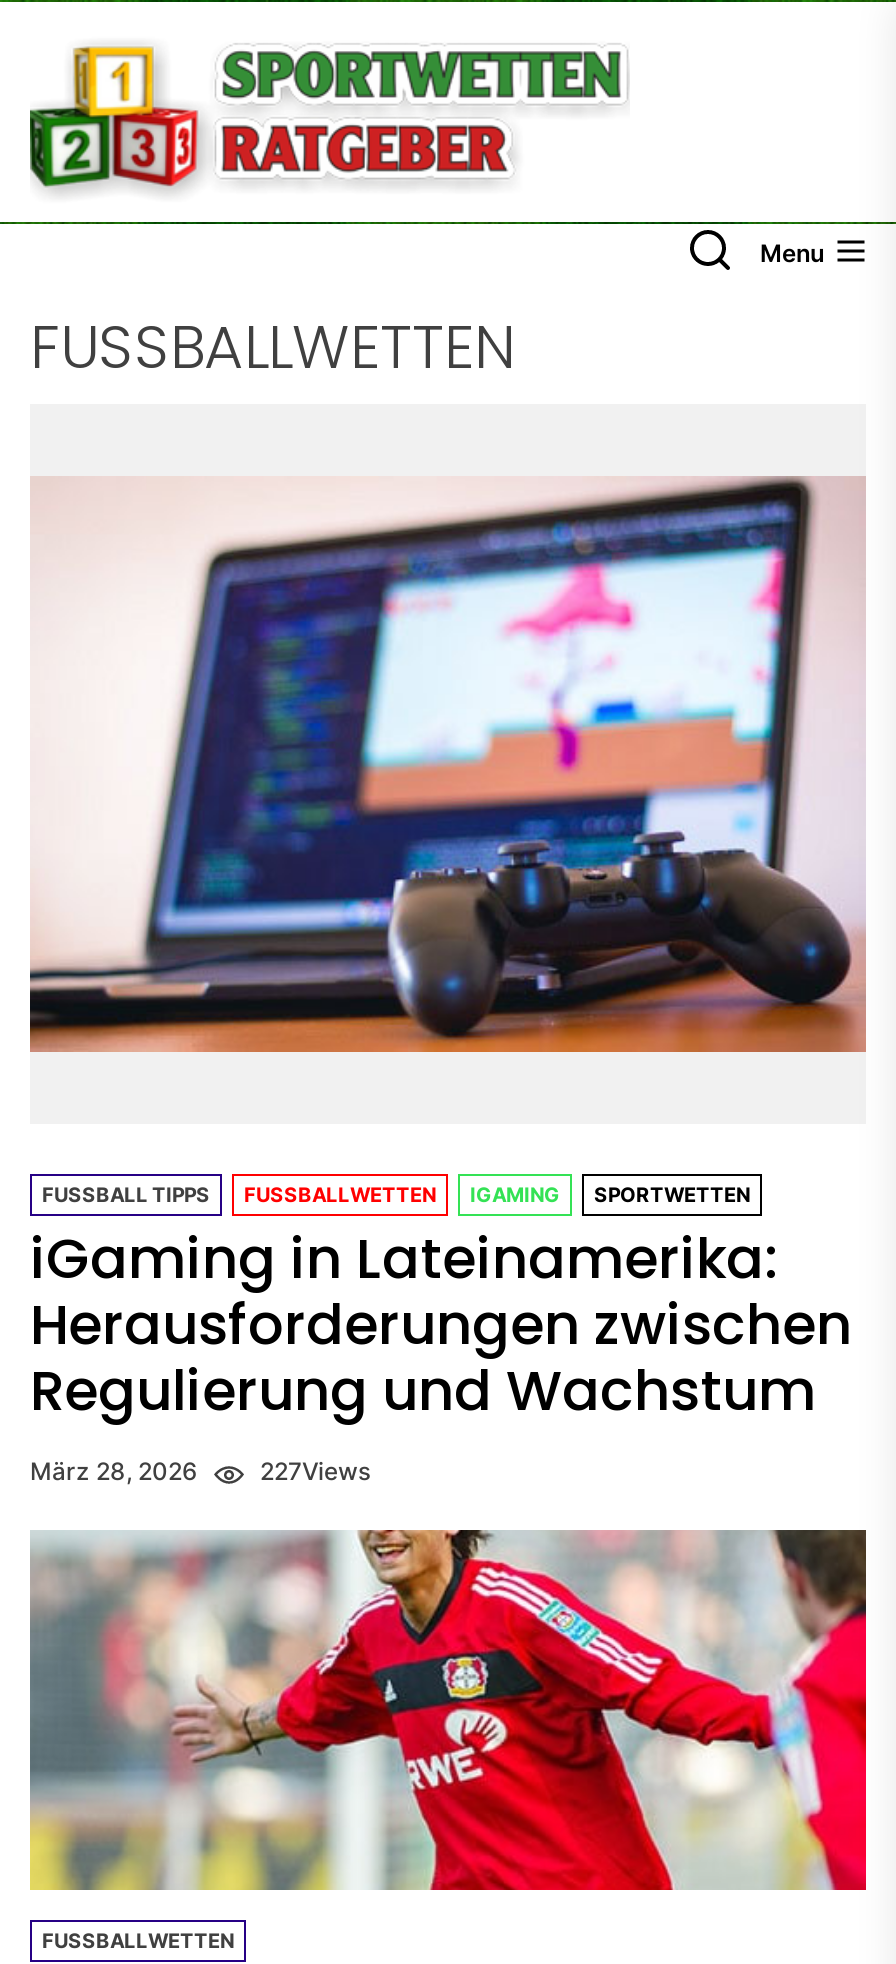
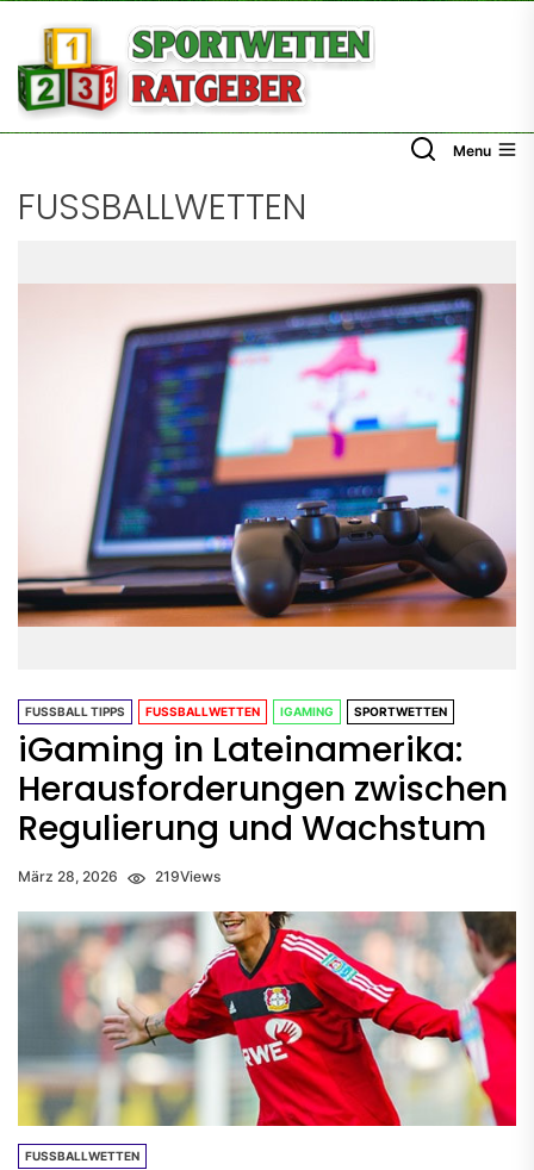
- 227Views
+ 219Views
